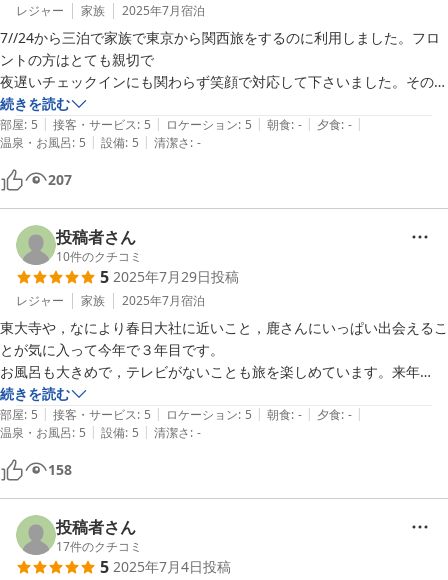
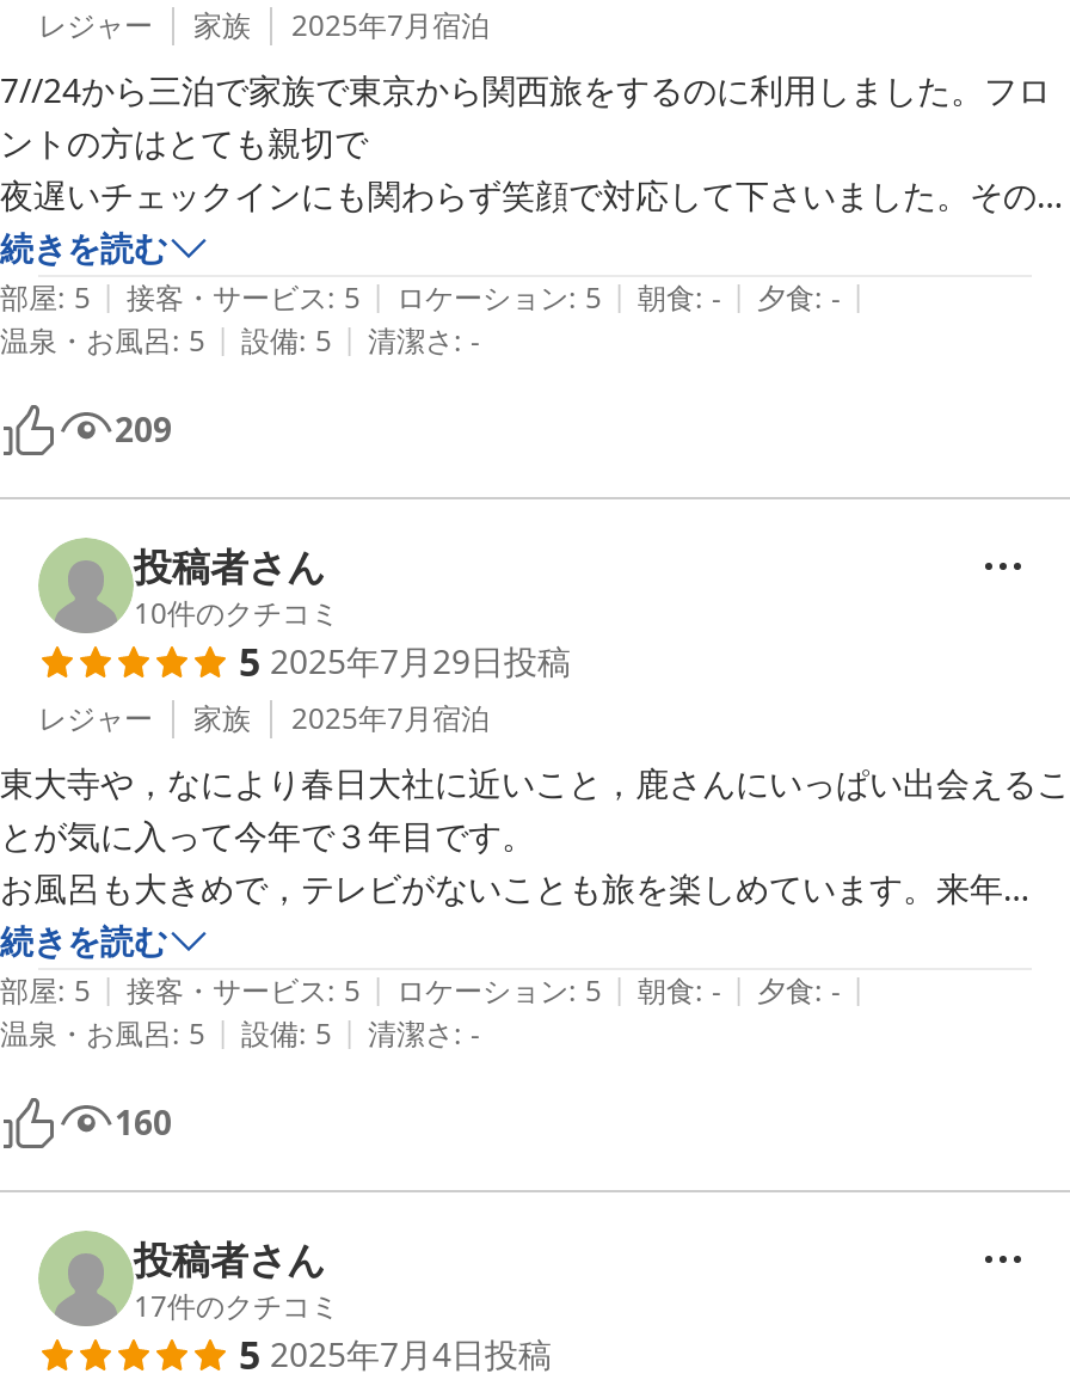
- 207
+ 209

- 158
+ 160
